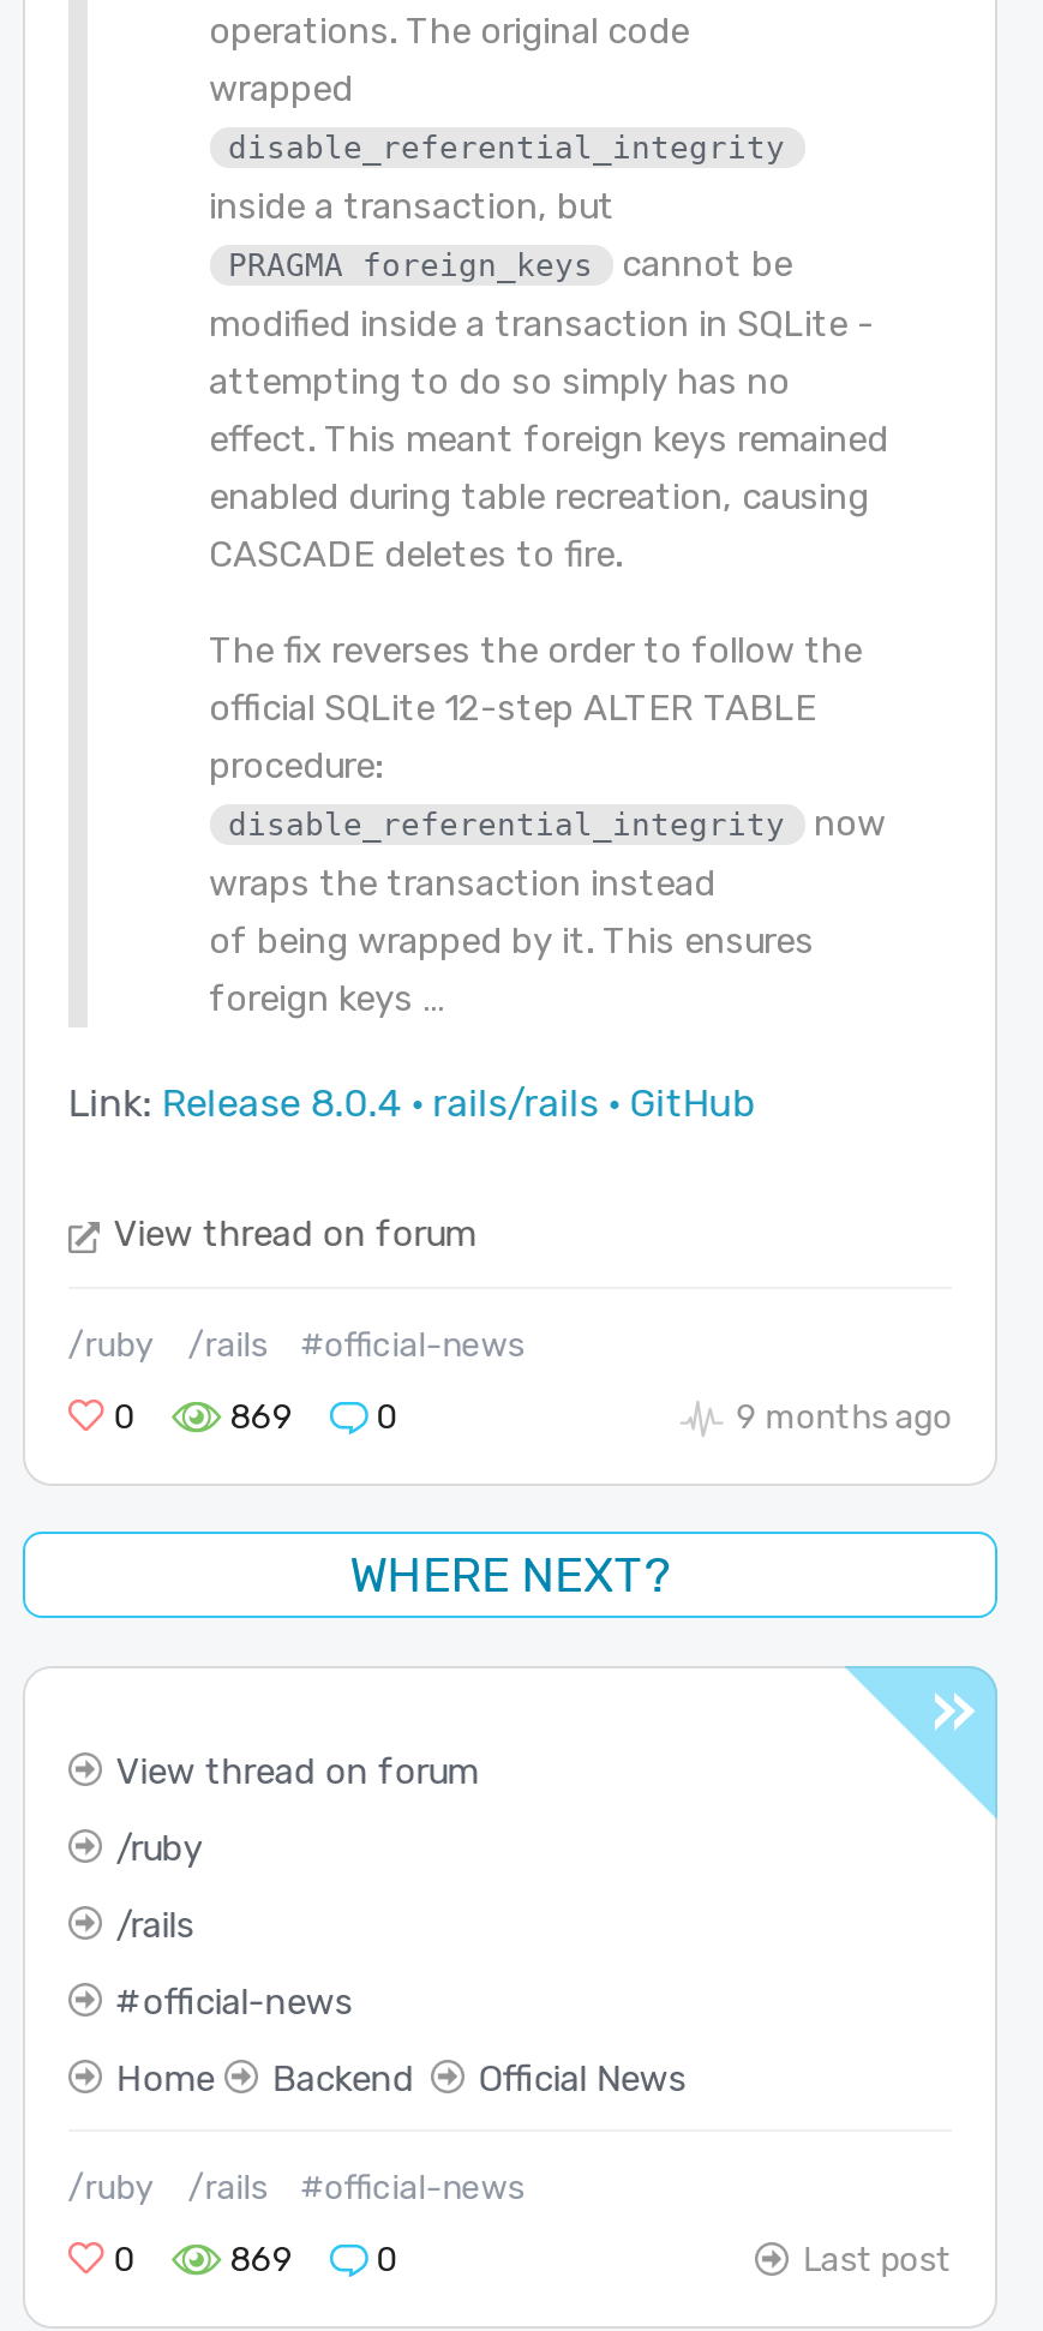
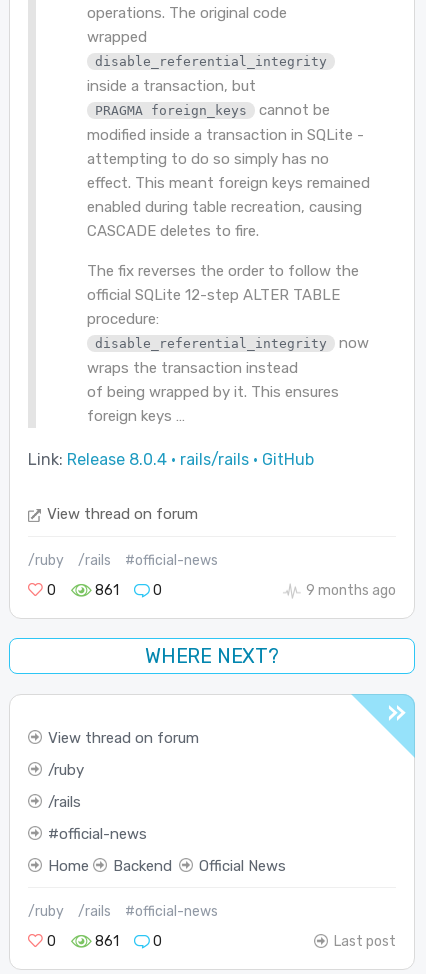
- 869
+ 861

- 869
+ 861
